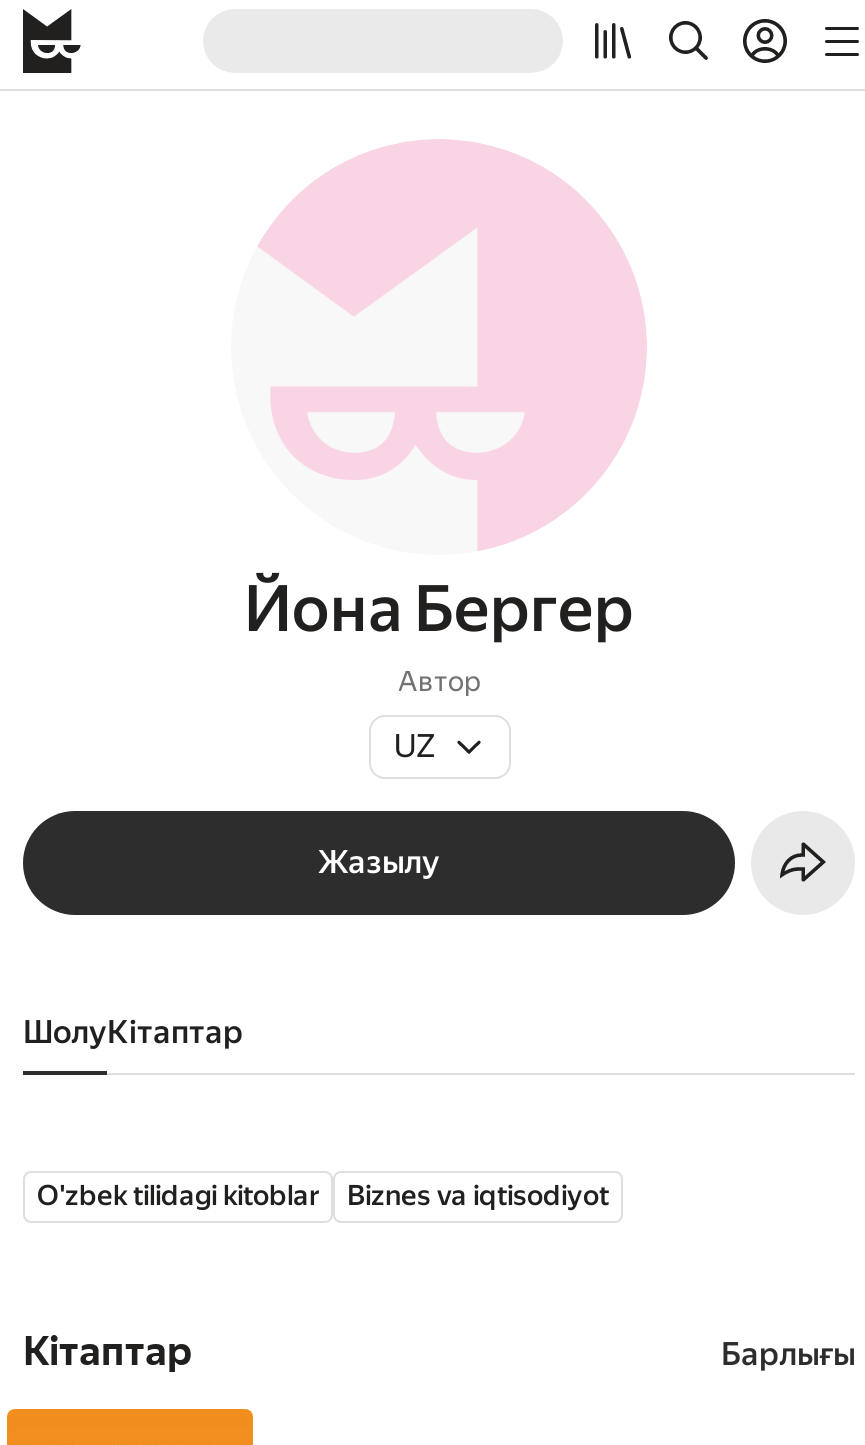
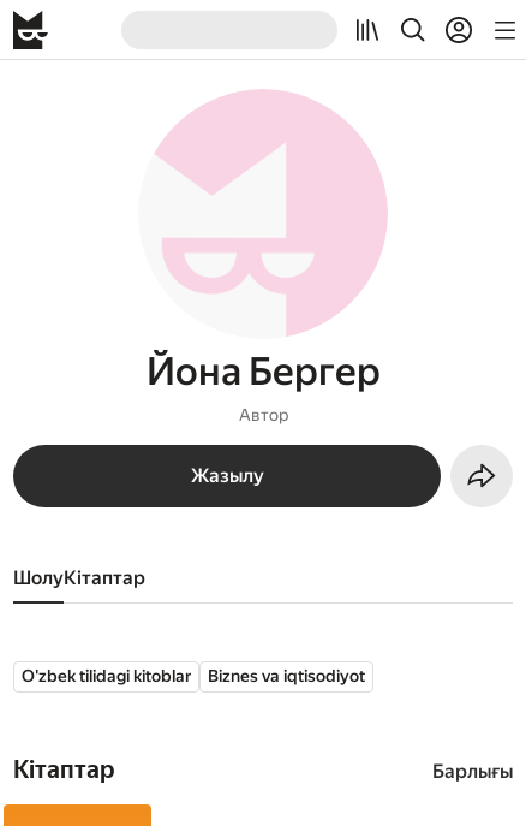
- UZ
